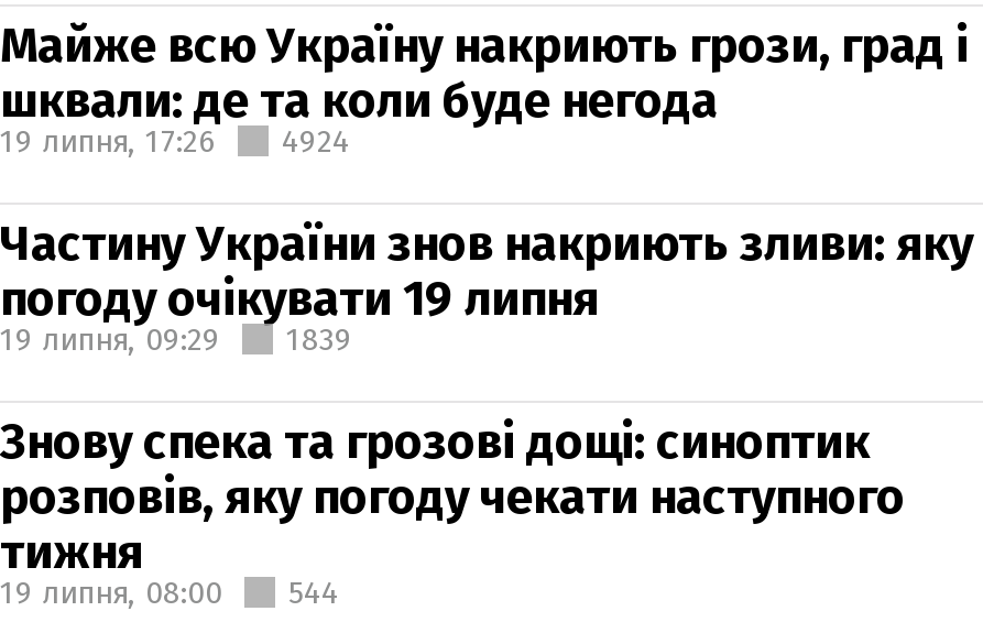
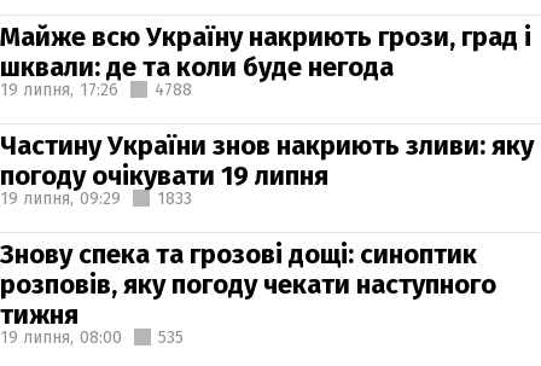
- 19 липня, 17:26 4924
+ 19 липня, 17:26 4788

- 19 липня, 09:29 1839
+ 19 липня, 09:29 1833

- 19 липня, 08:00 544
+ 19 липня, 08:00 535
